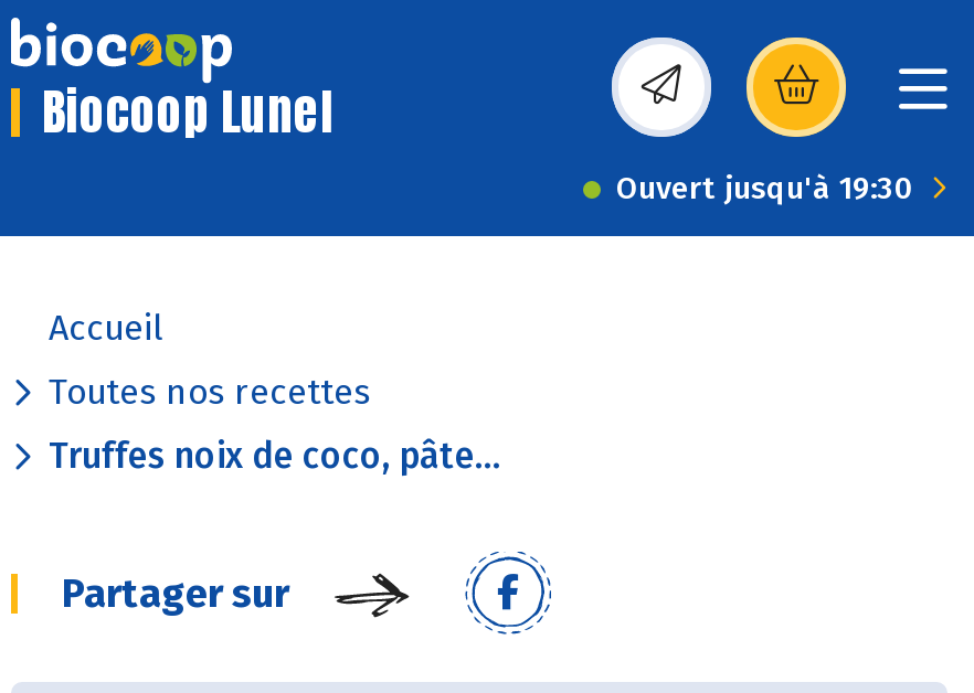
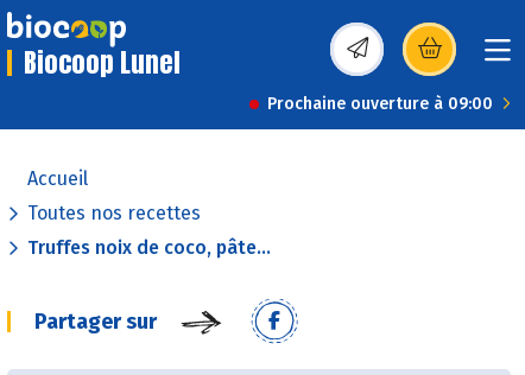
- Ouvert jusqu'à 19:30
+ Prochaine ouverture à 09:00
